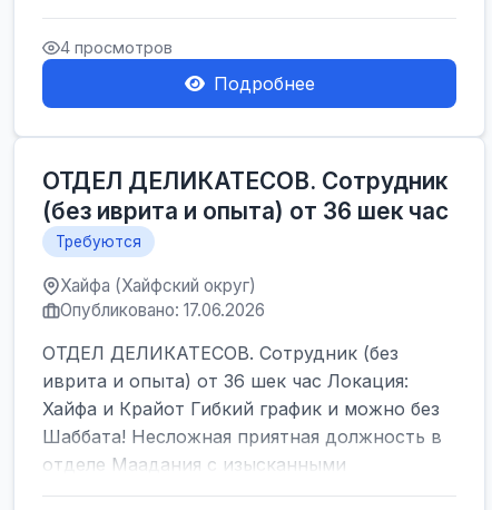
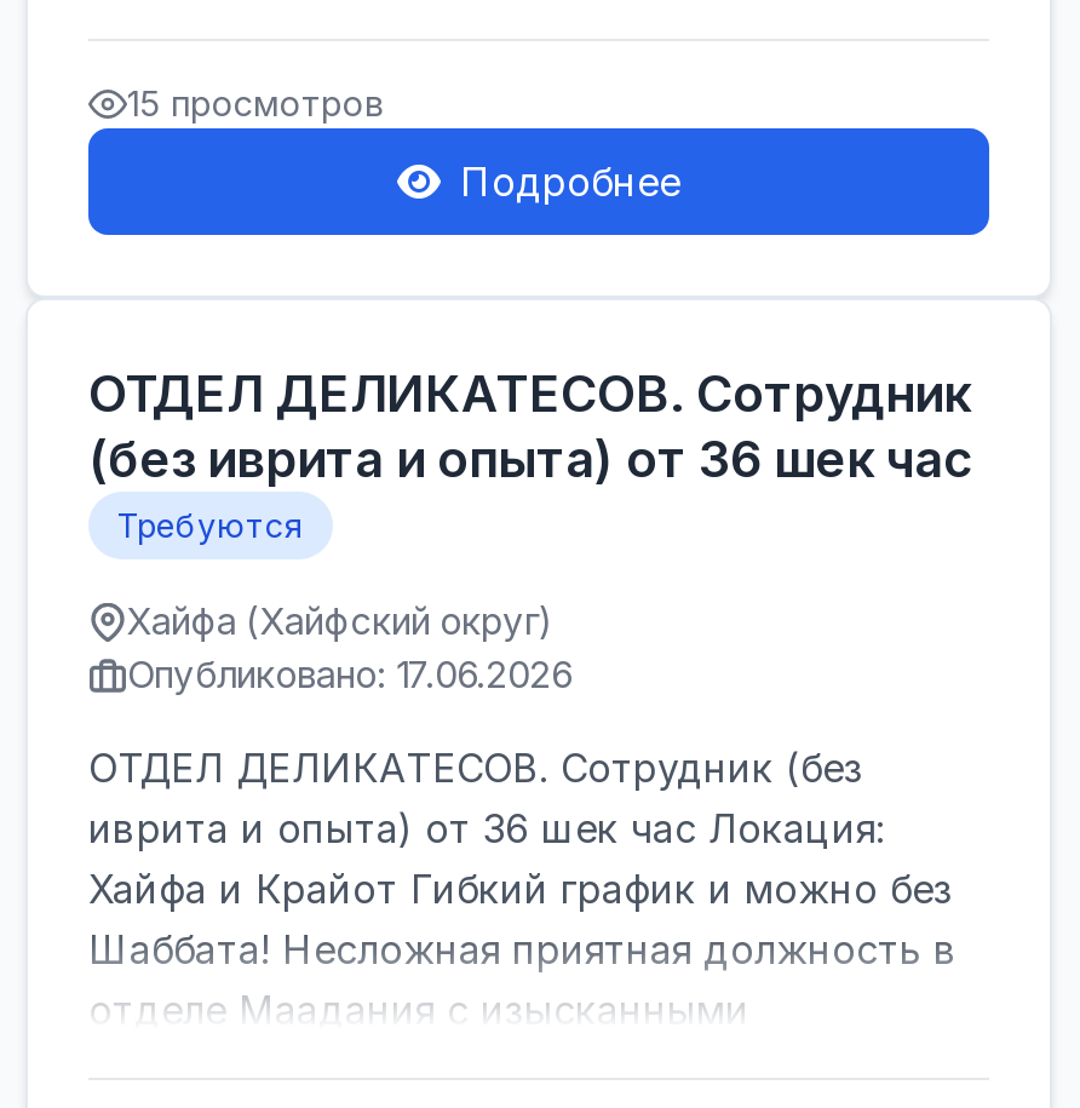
- 4 просмотров
+ 15 просмотров
